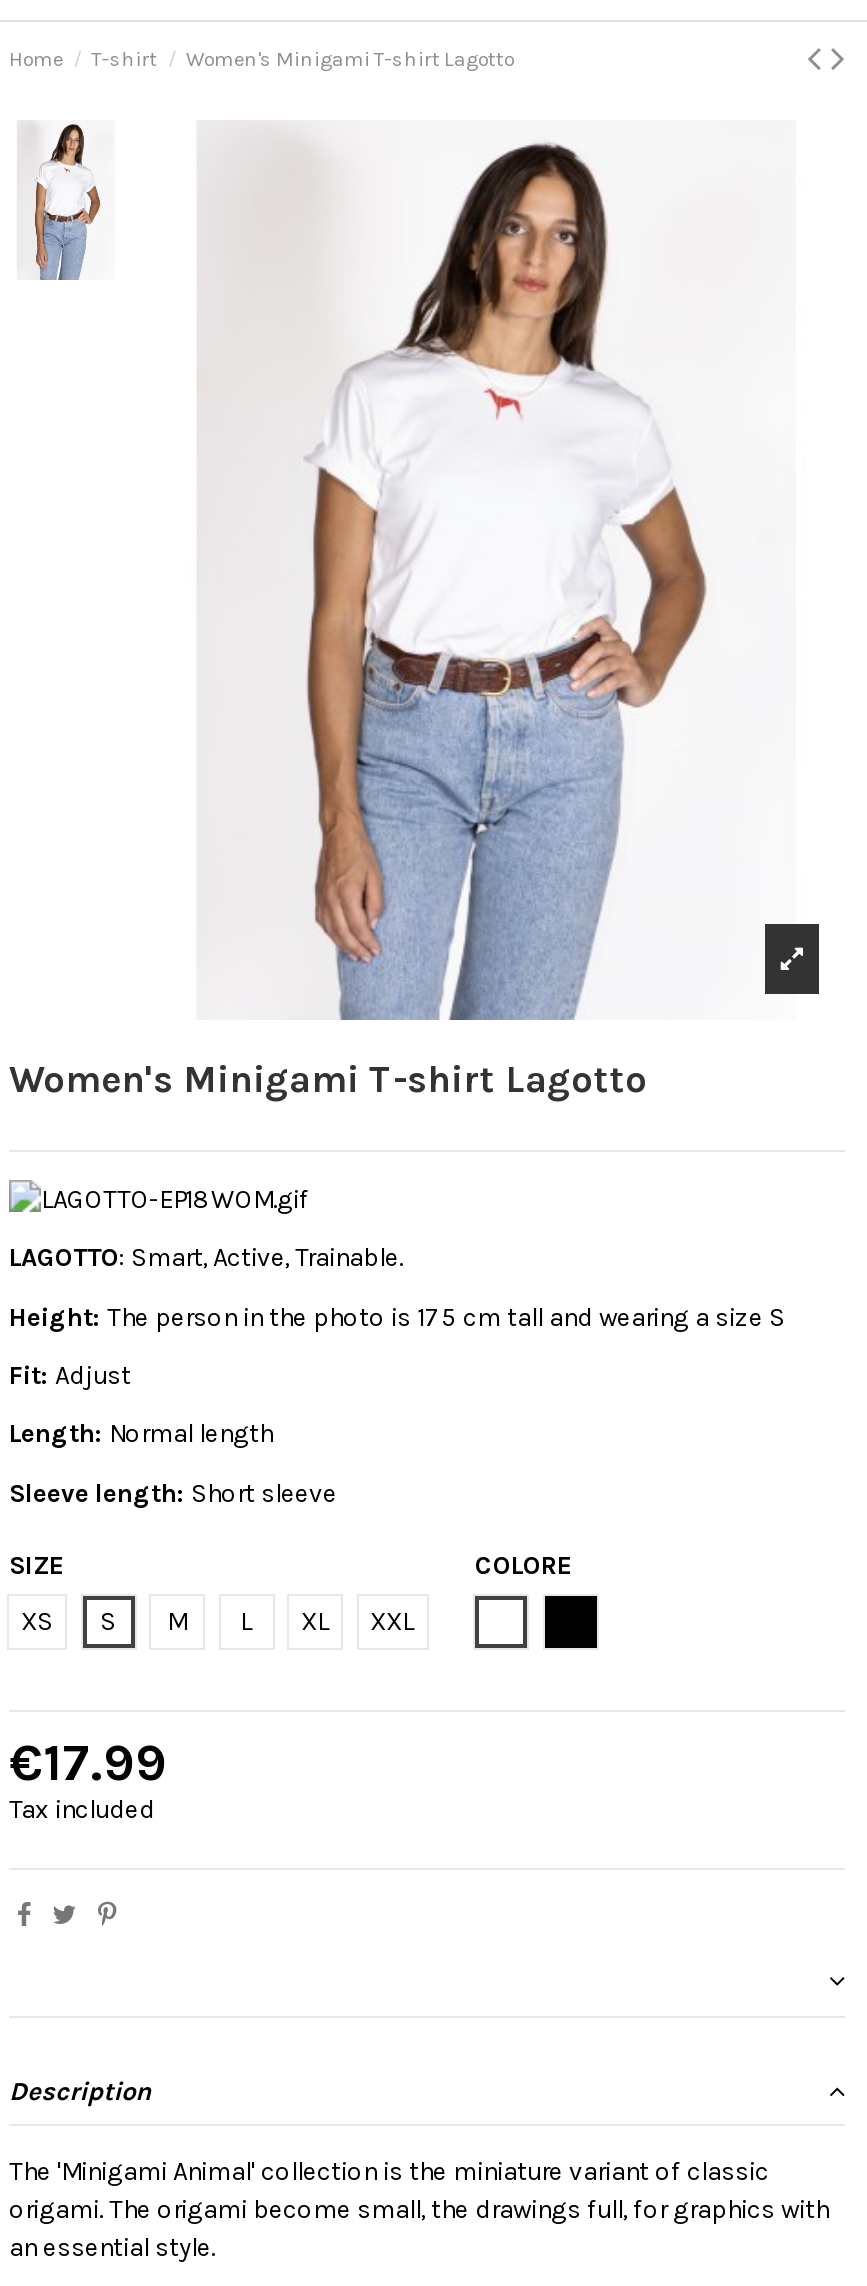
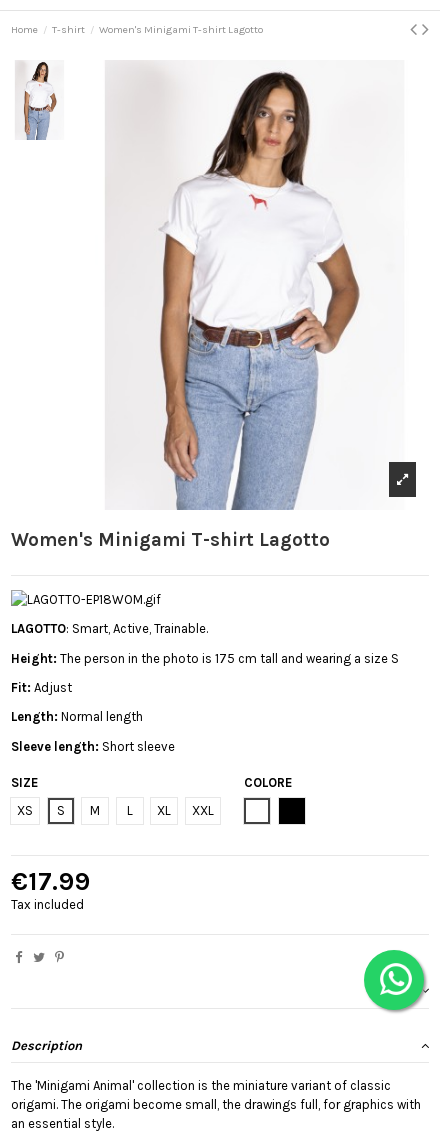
+ [image]
